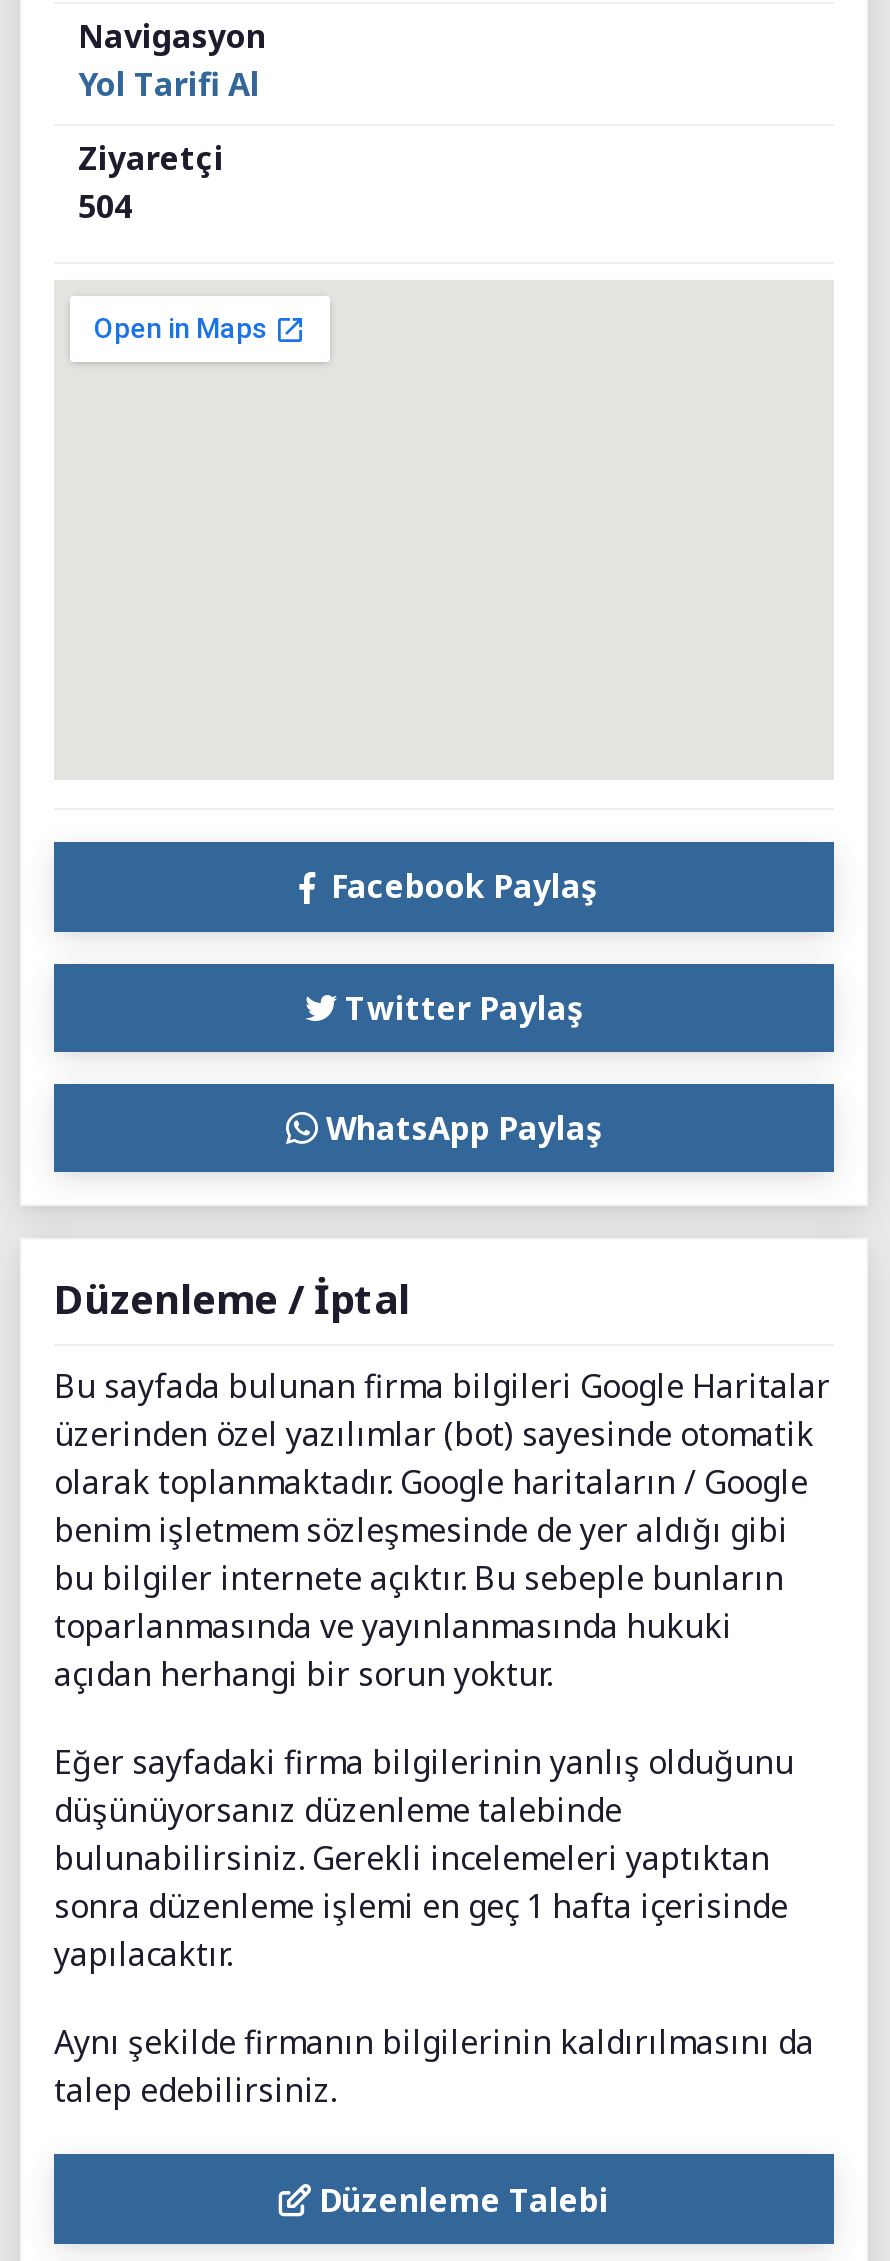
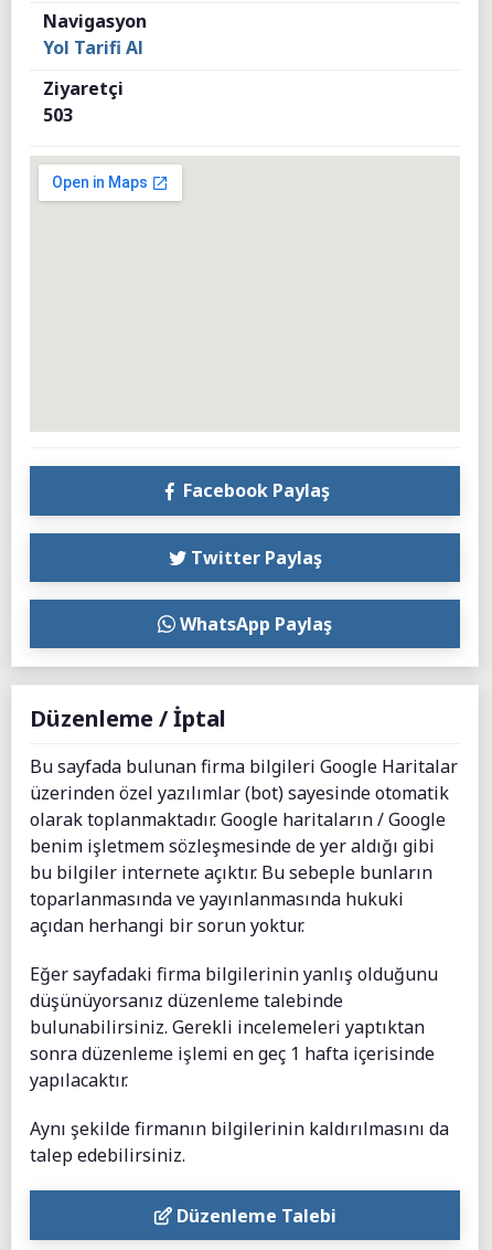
- 504
+ 503
